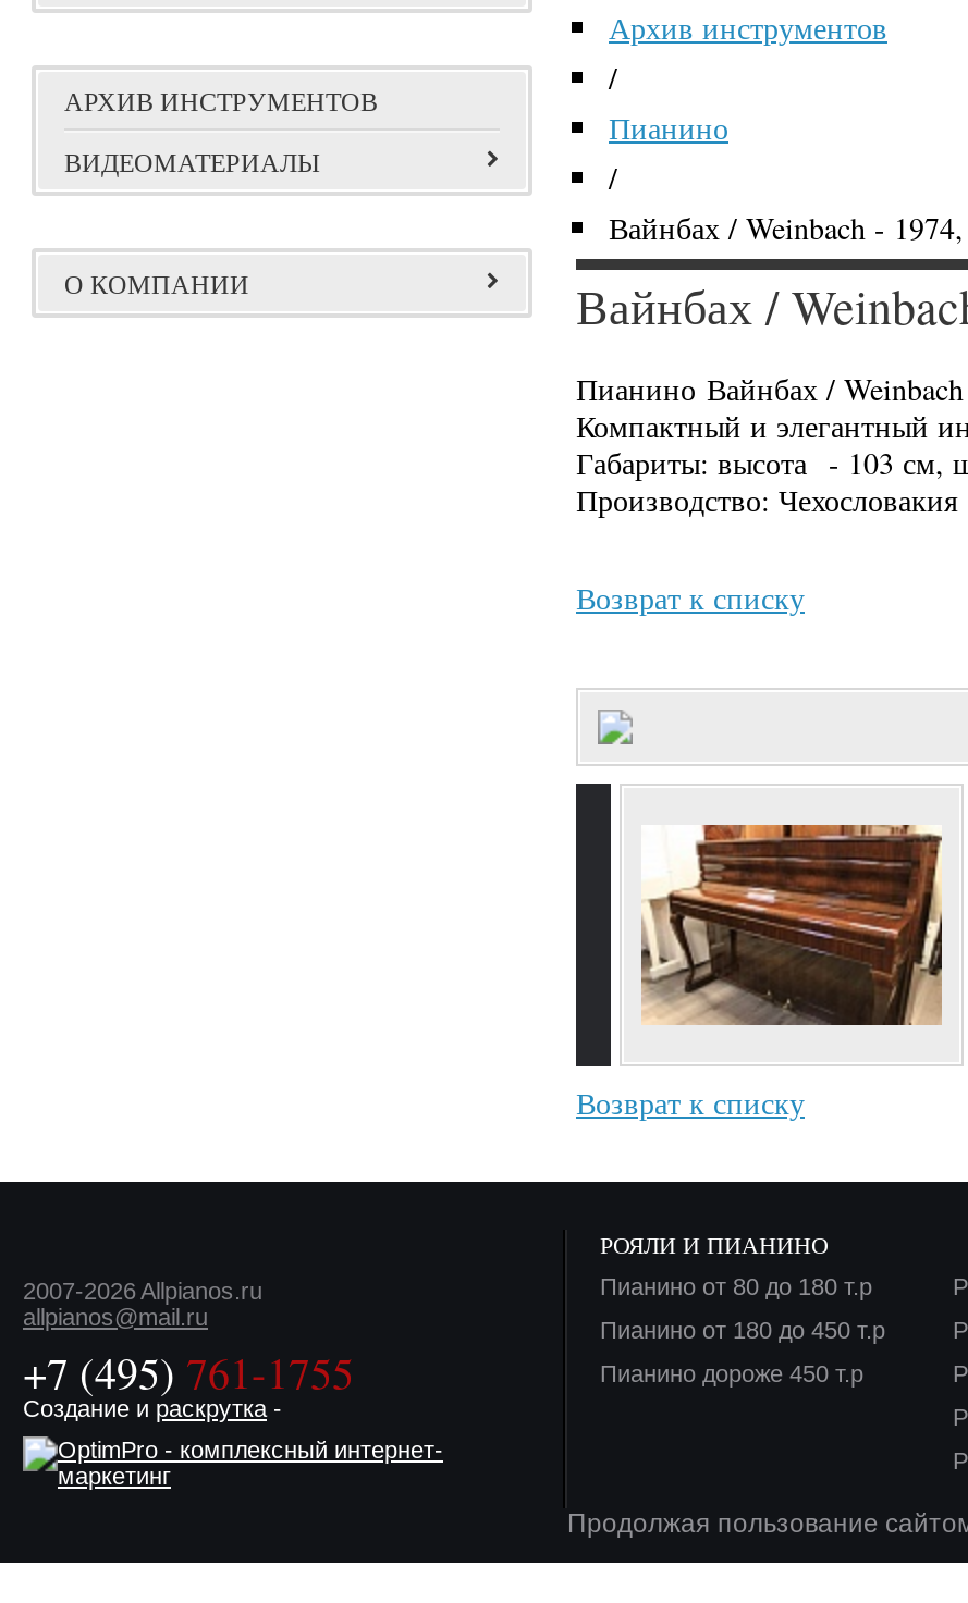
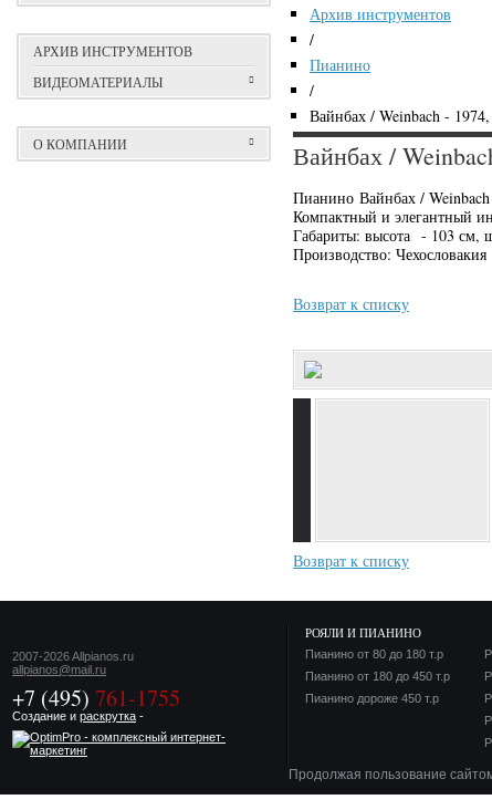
- [image]
